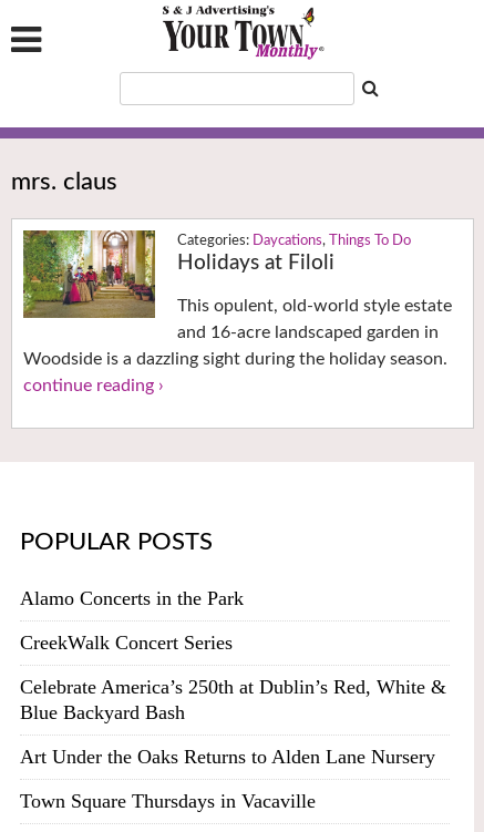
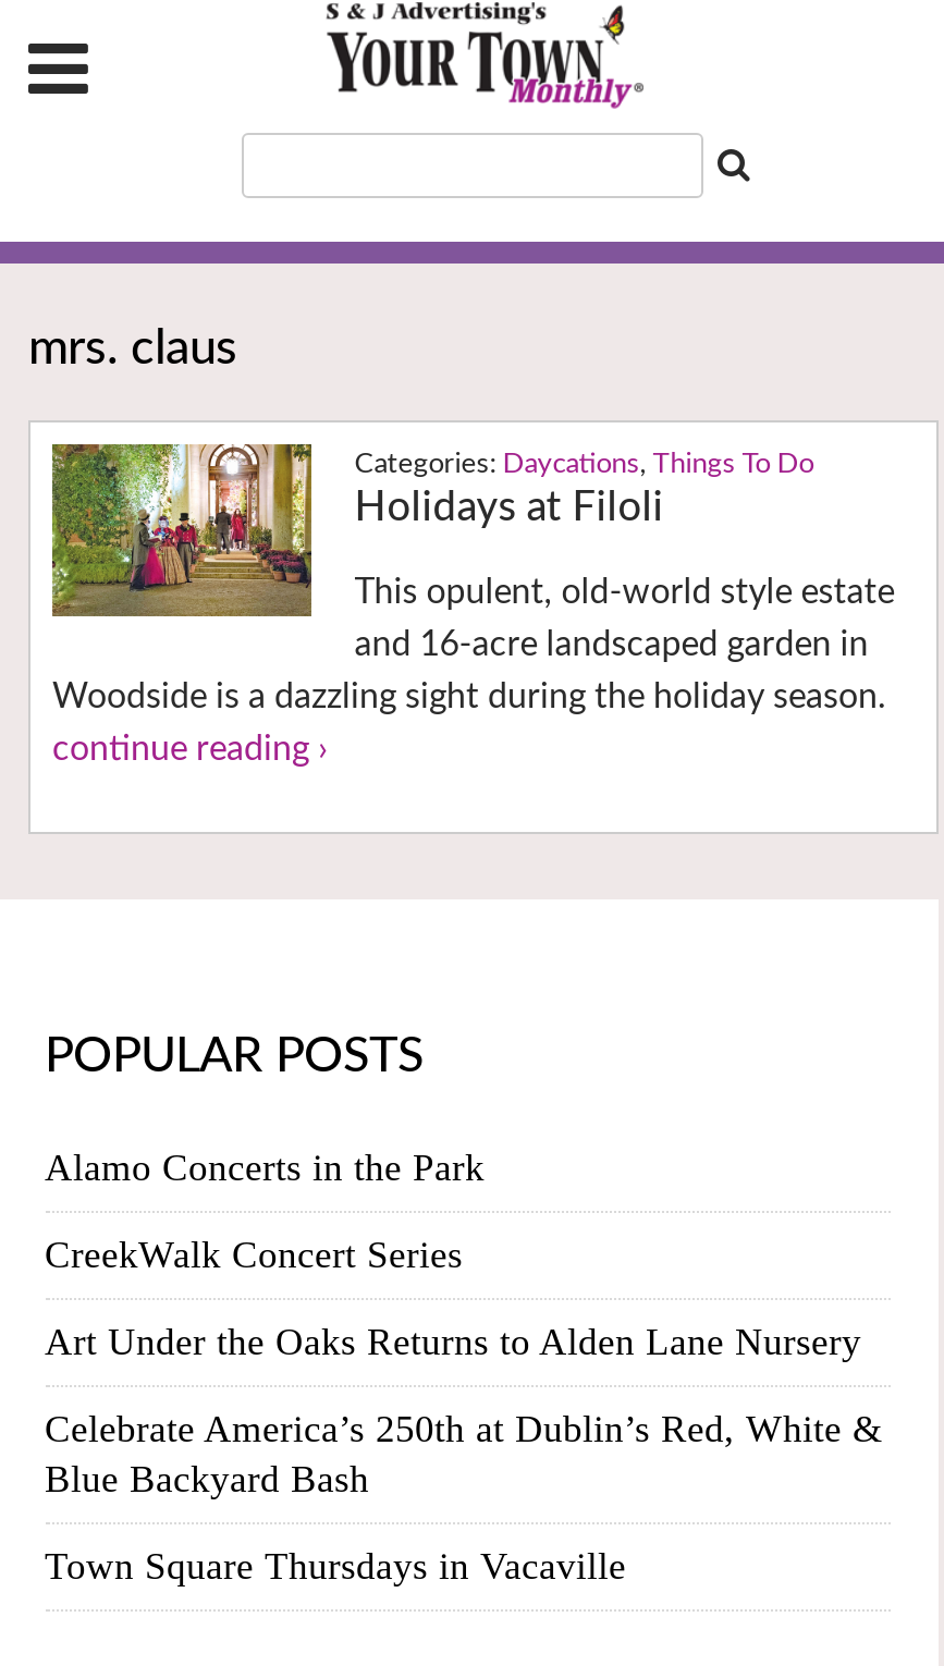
moved down: Celebrate America’s 250th at Dublin’s Red, White & | Blue Backyard Bash

moved up: Art Under the Oaks Returns to Alden Lane Nursery
